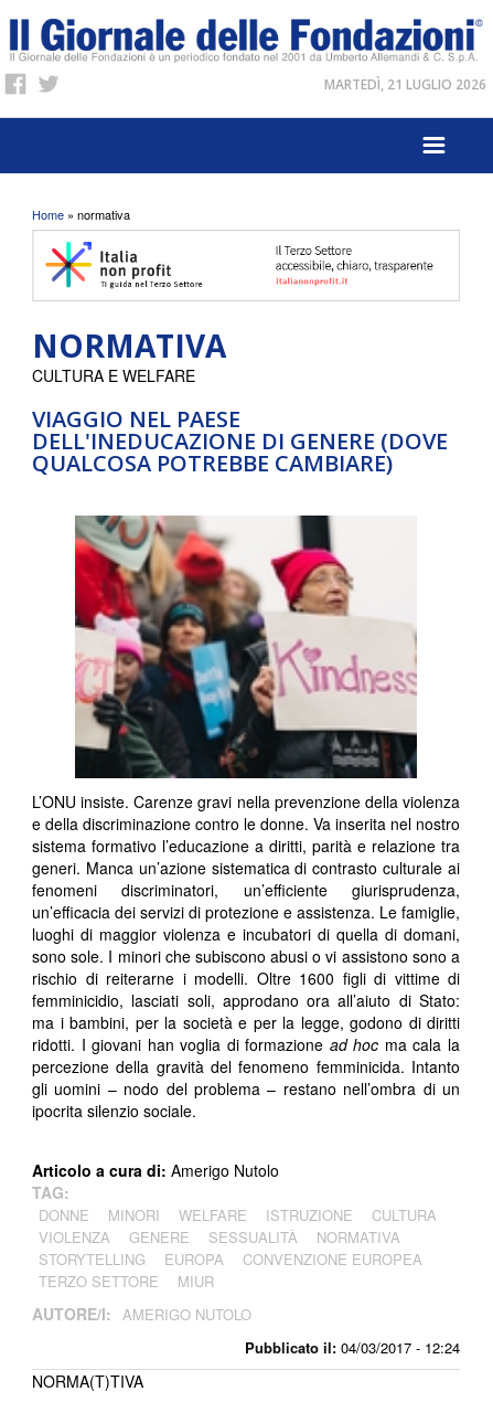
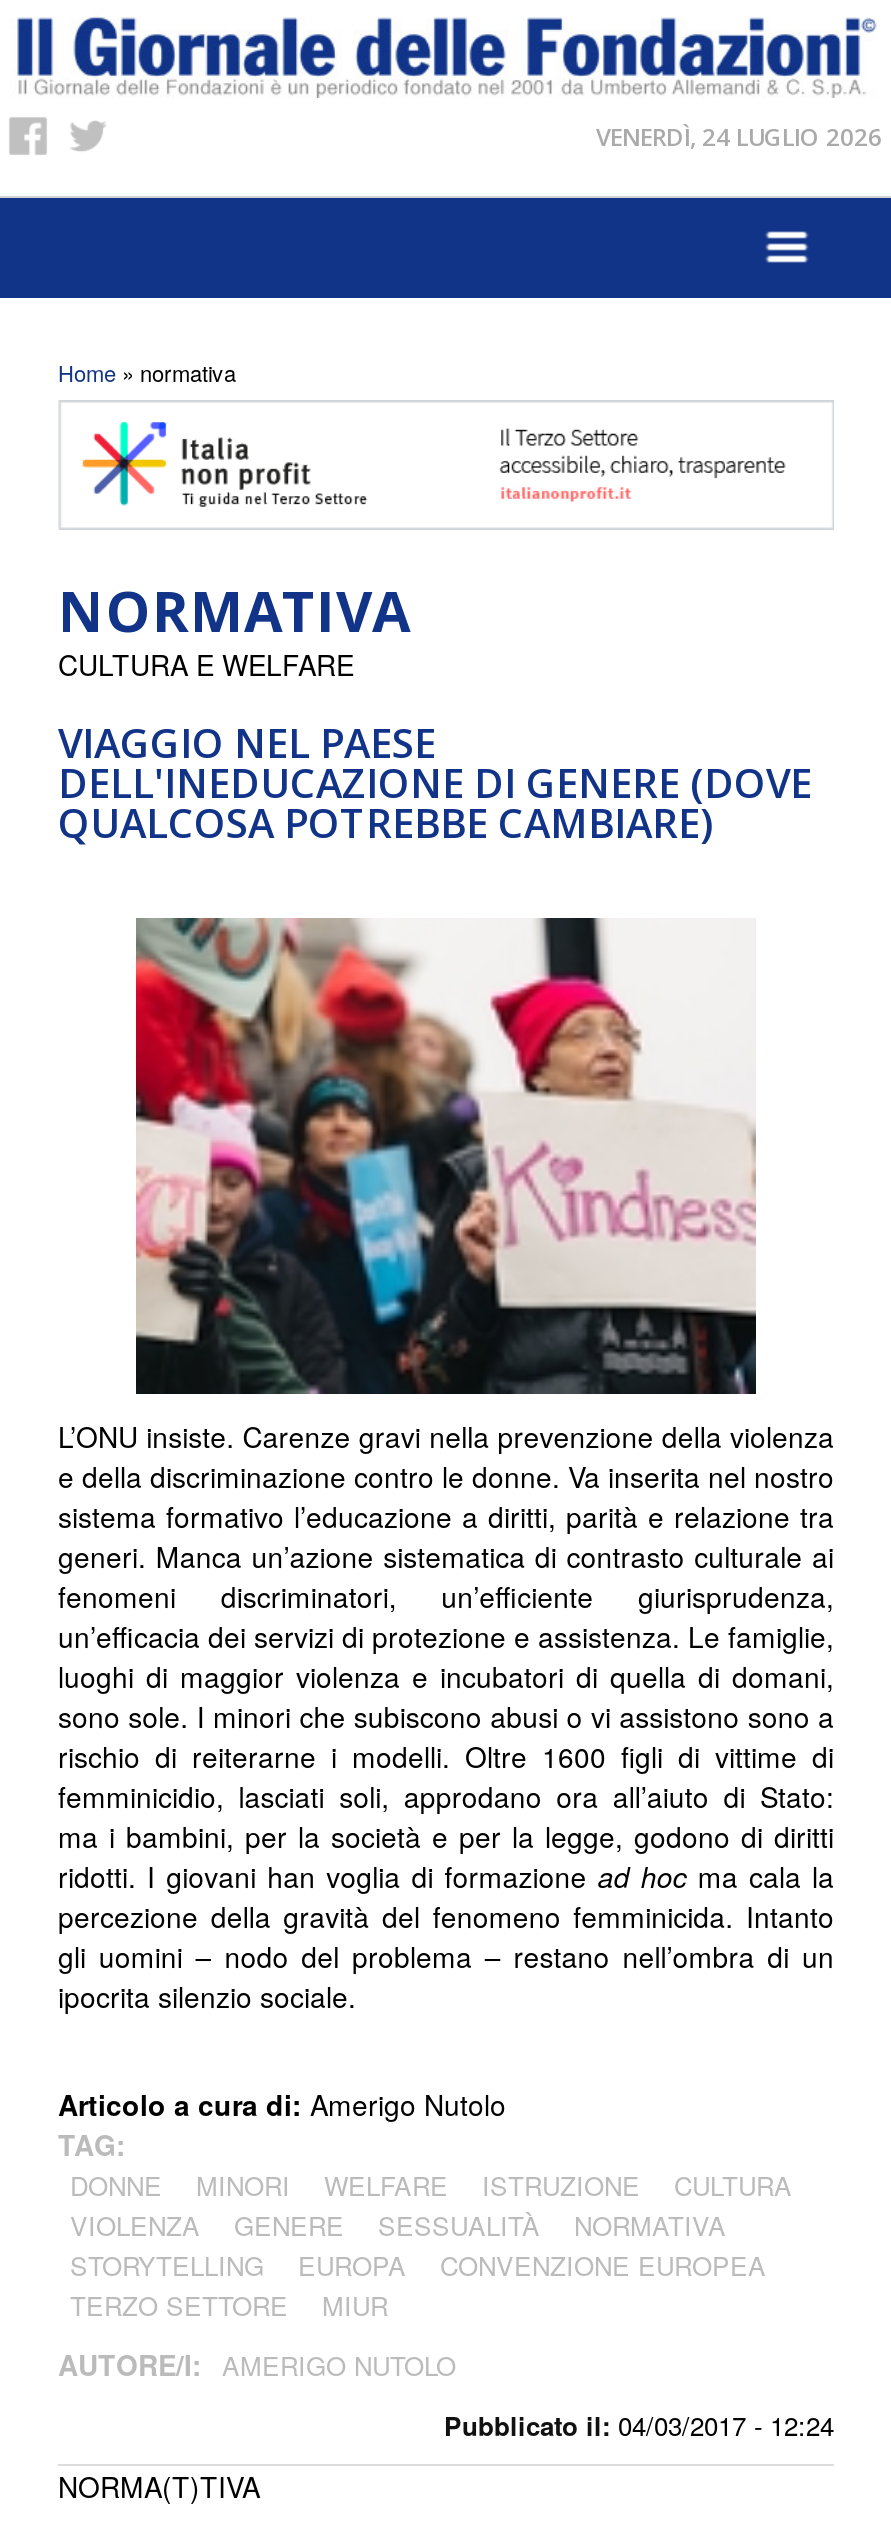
- MARTEDÌ, 21 LUGLIO 2026
+ VENERDÌ, 24 LUGLIO 2026
